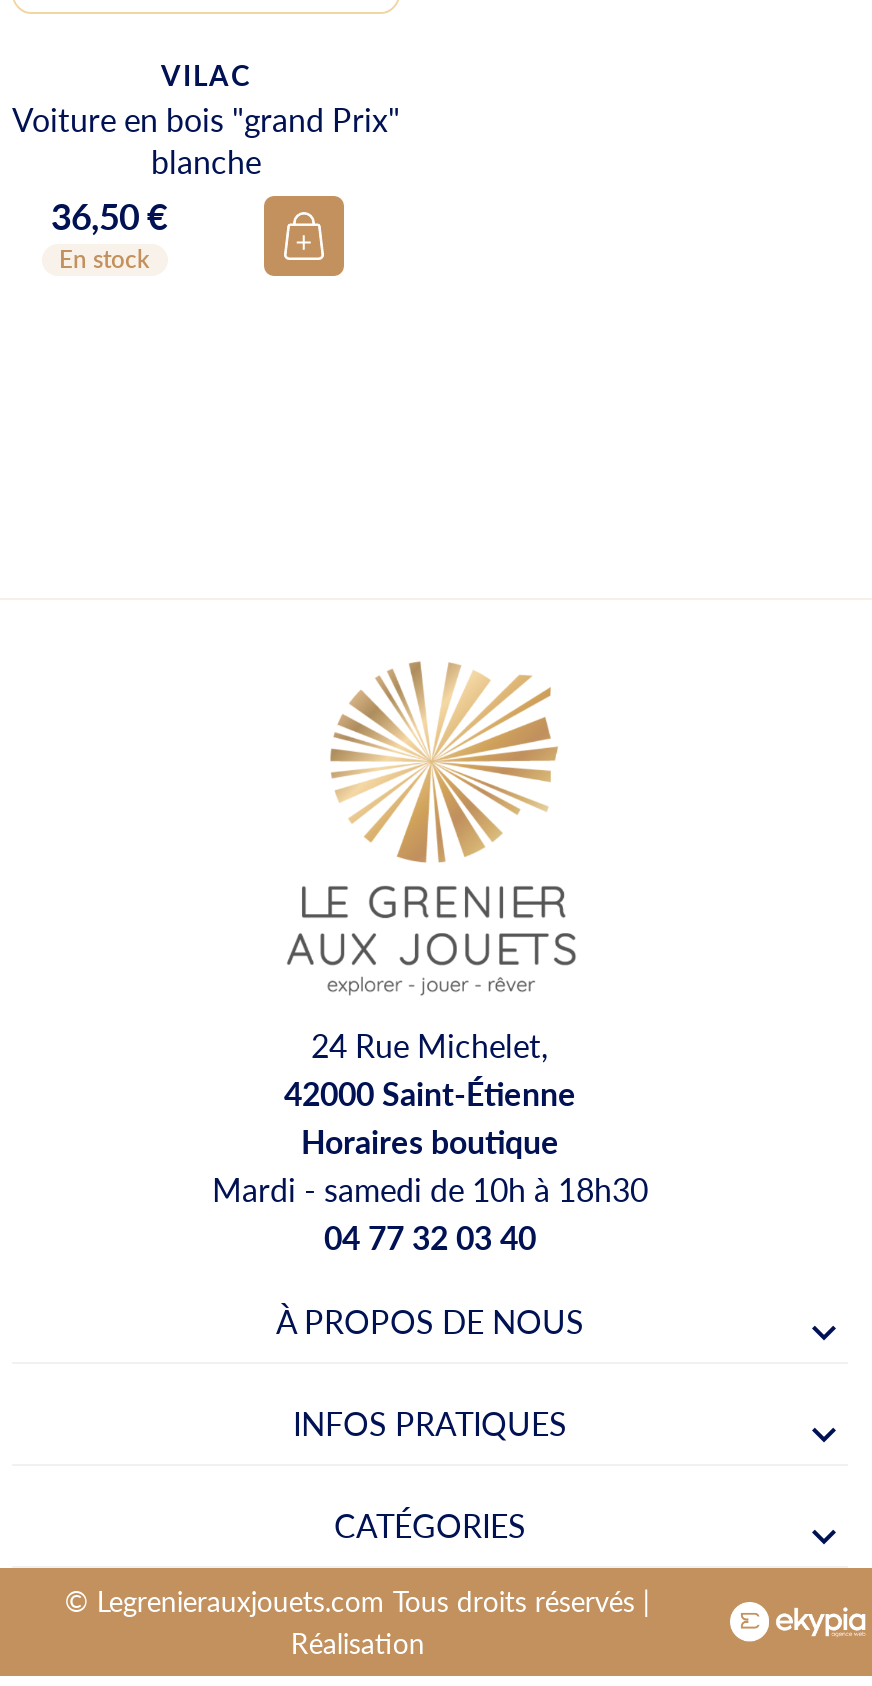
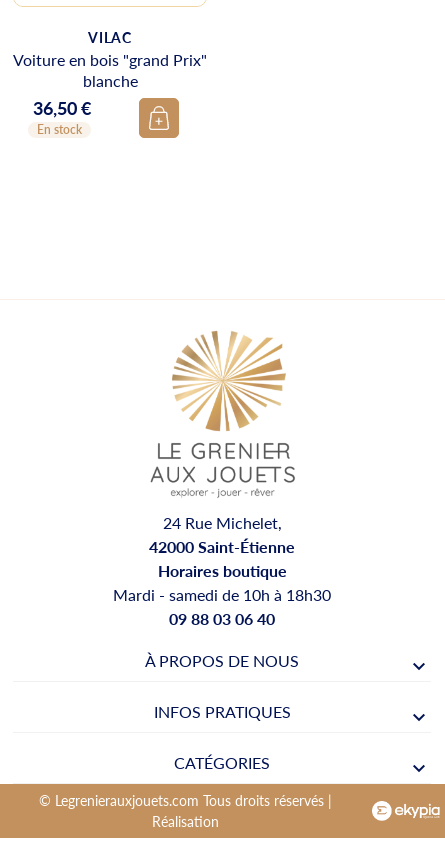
- 04 77 32 03 40
+ 09 88 03 06 40
